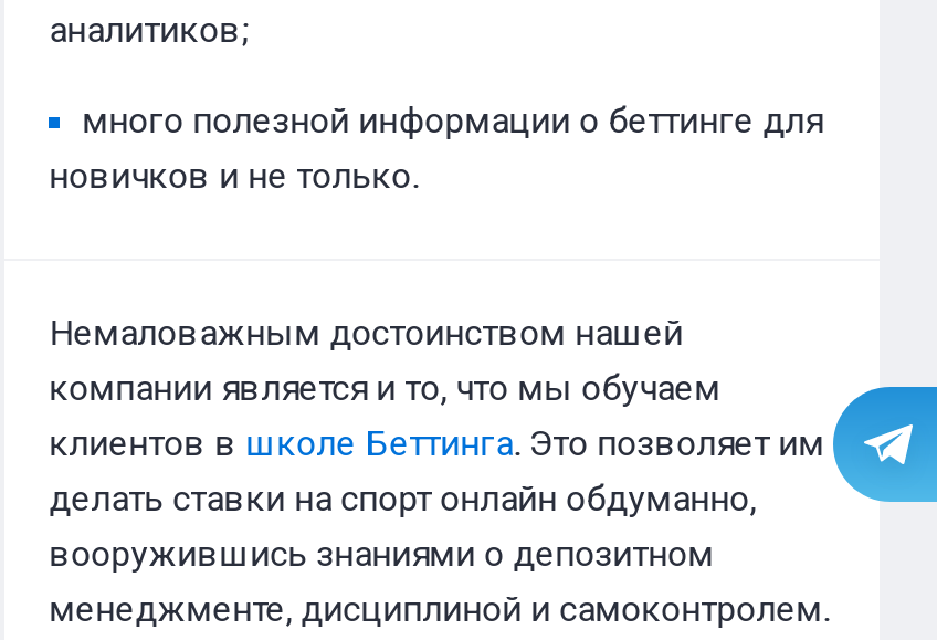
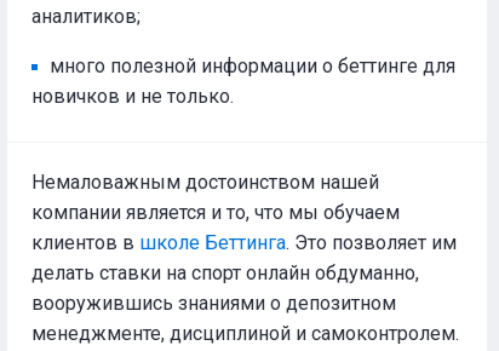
- [image]
